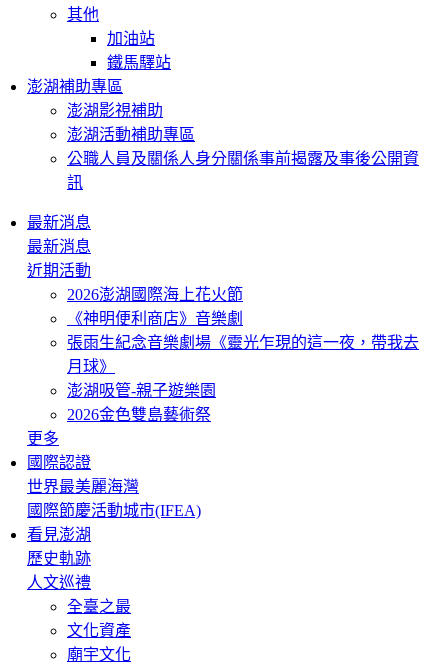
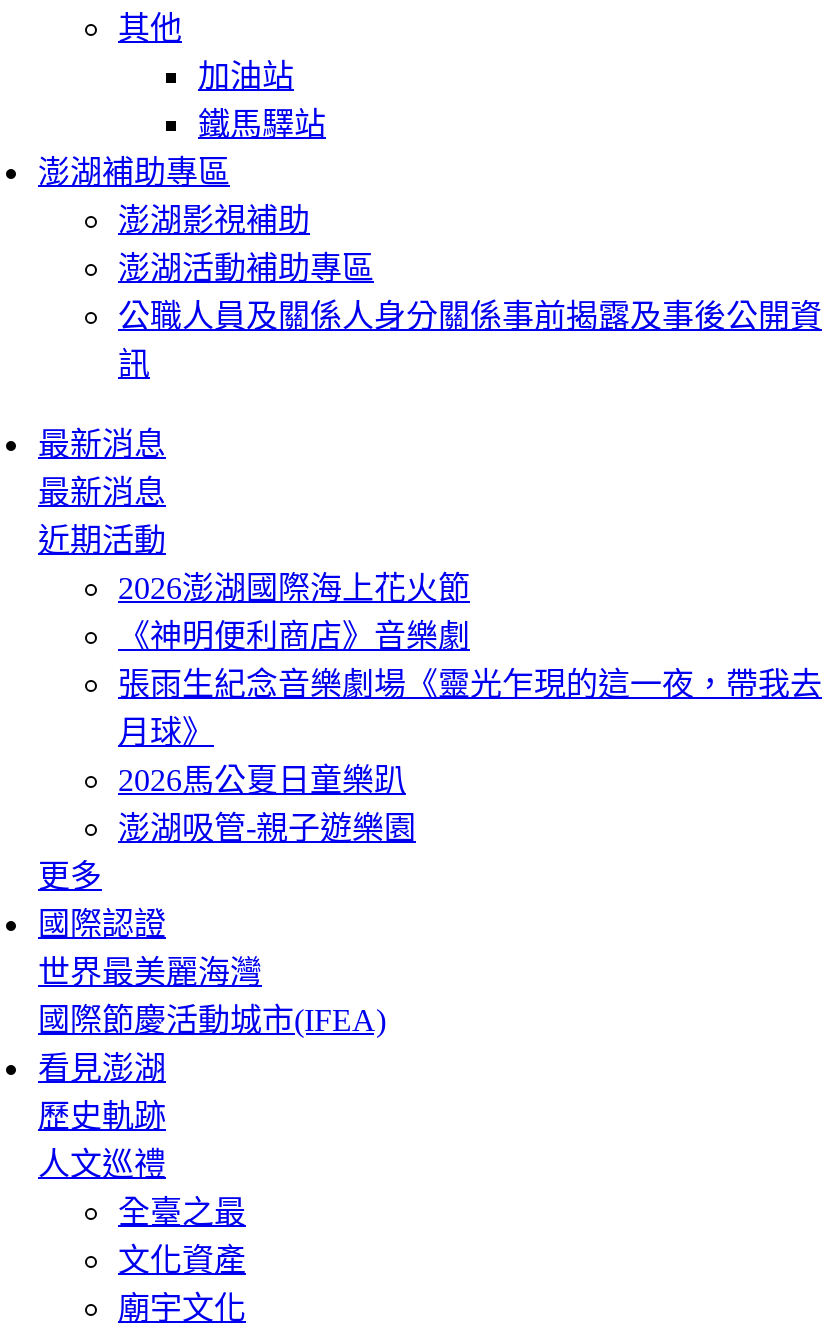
+ 2026馬公夏日童樂趴

moved down: 澎湖吸管-親子遊樂園

- 2026金色雙島藝術祭
